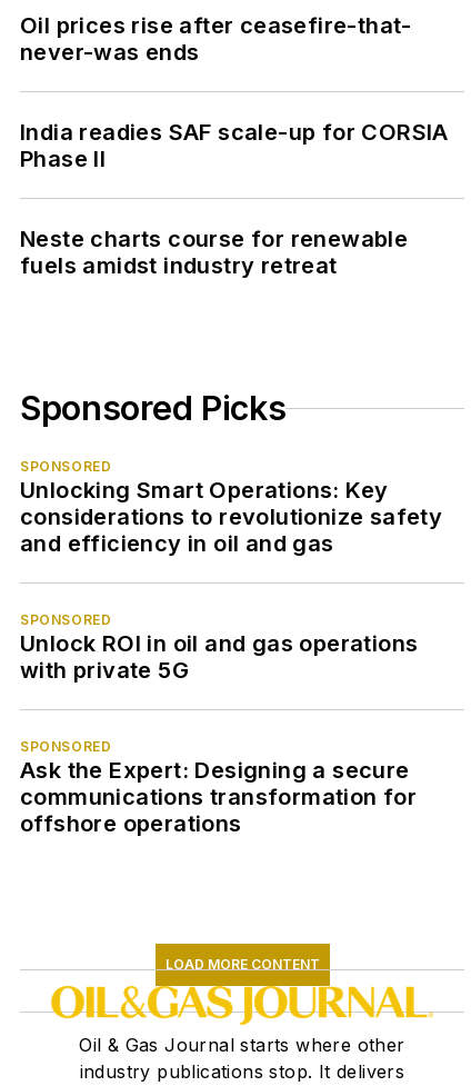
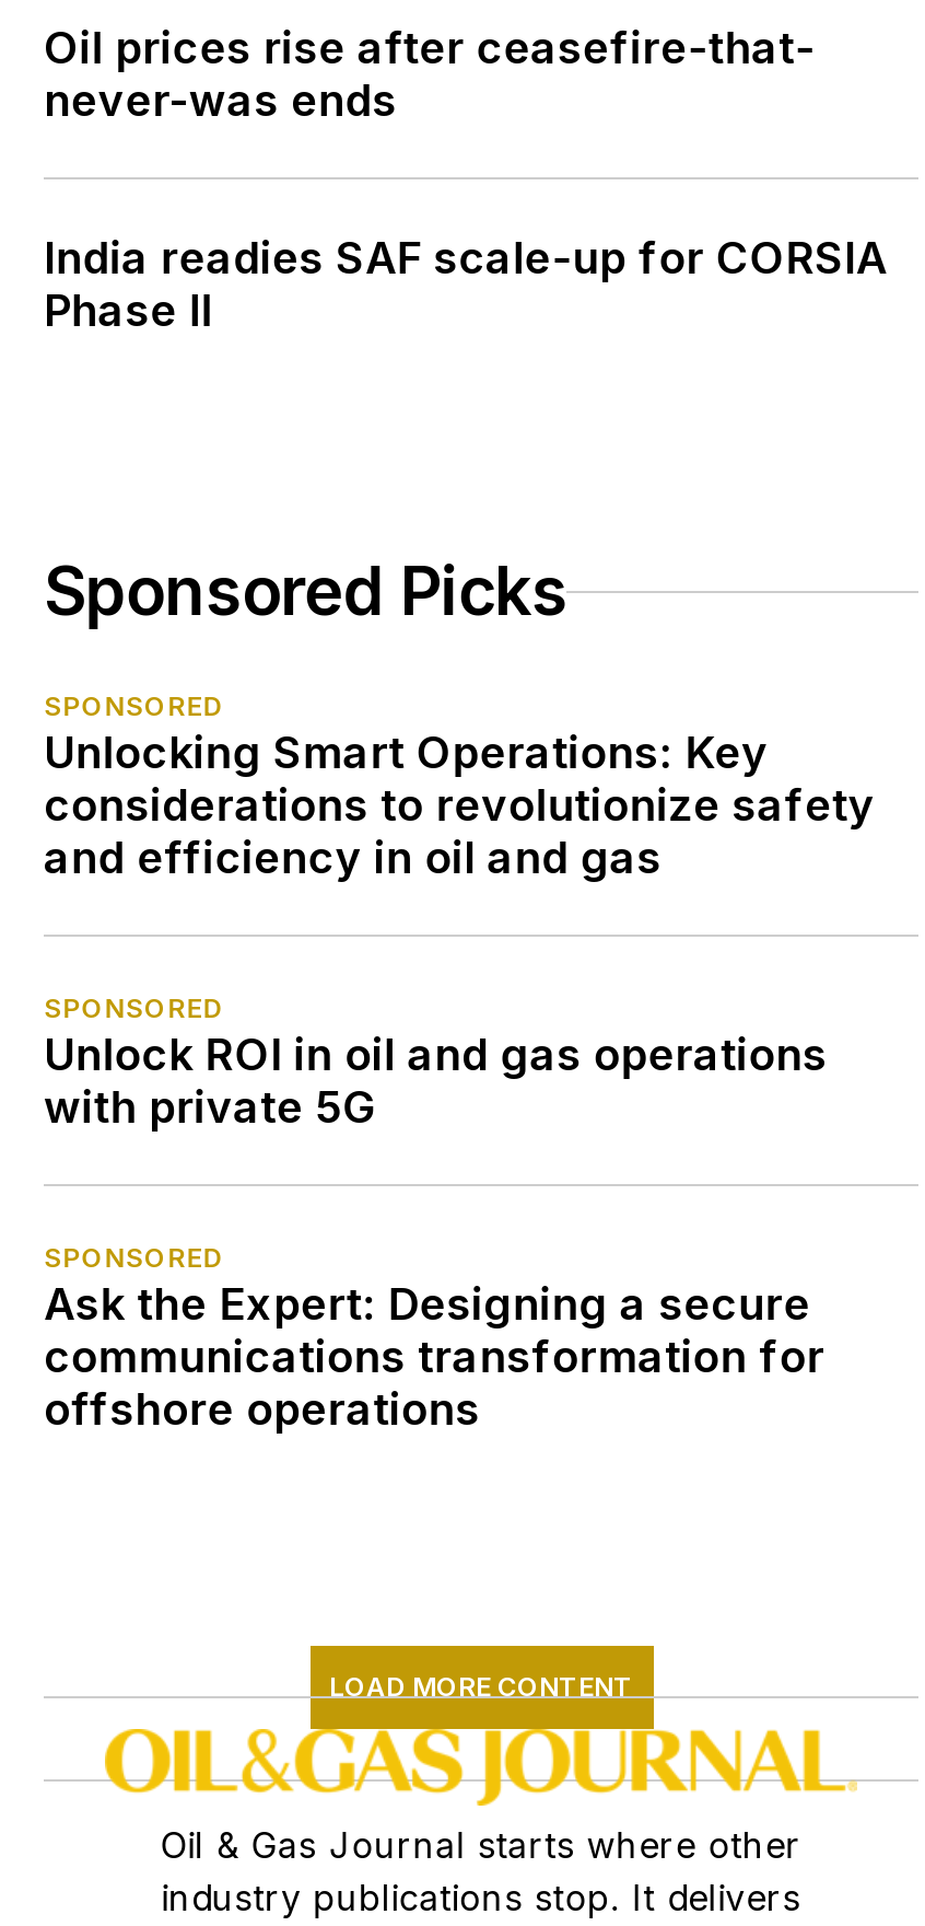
- Neste charts course for renewable
- fuels amidst industry retreat
